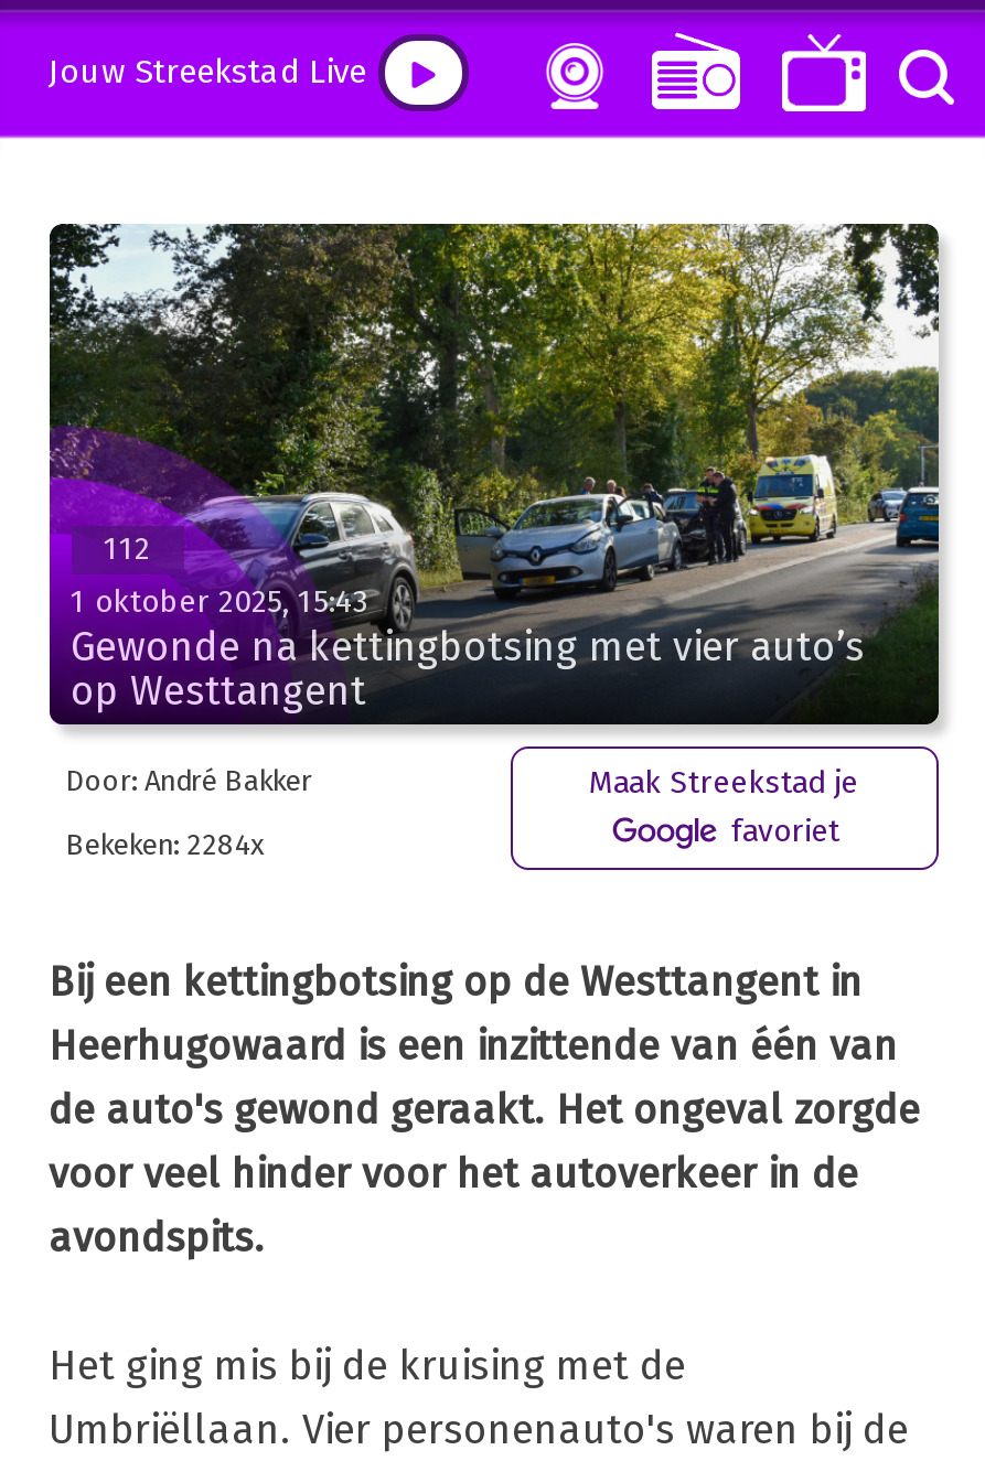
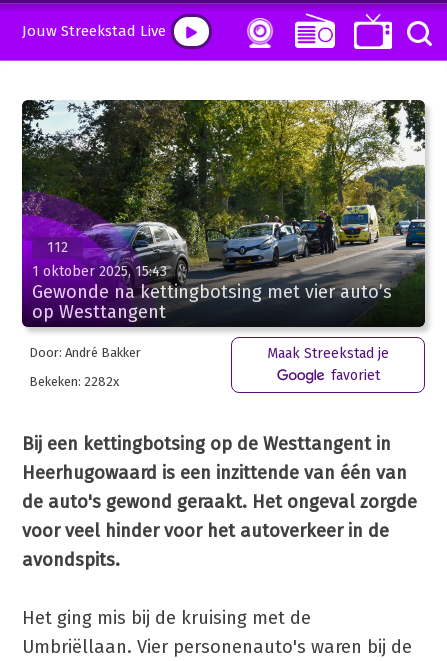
- Bekeken: 2284x
+ Bekeken: 2282x
